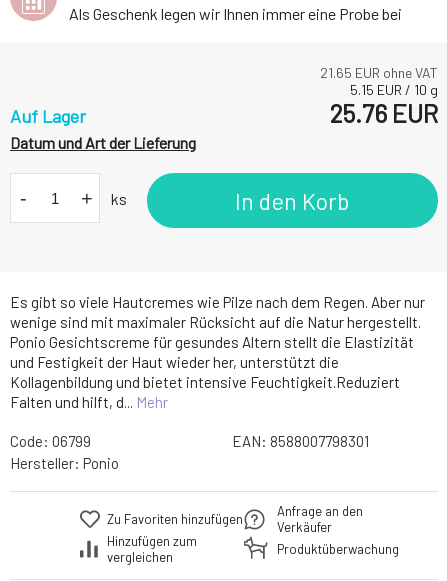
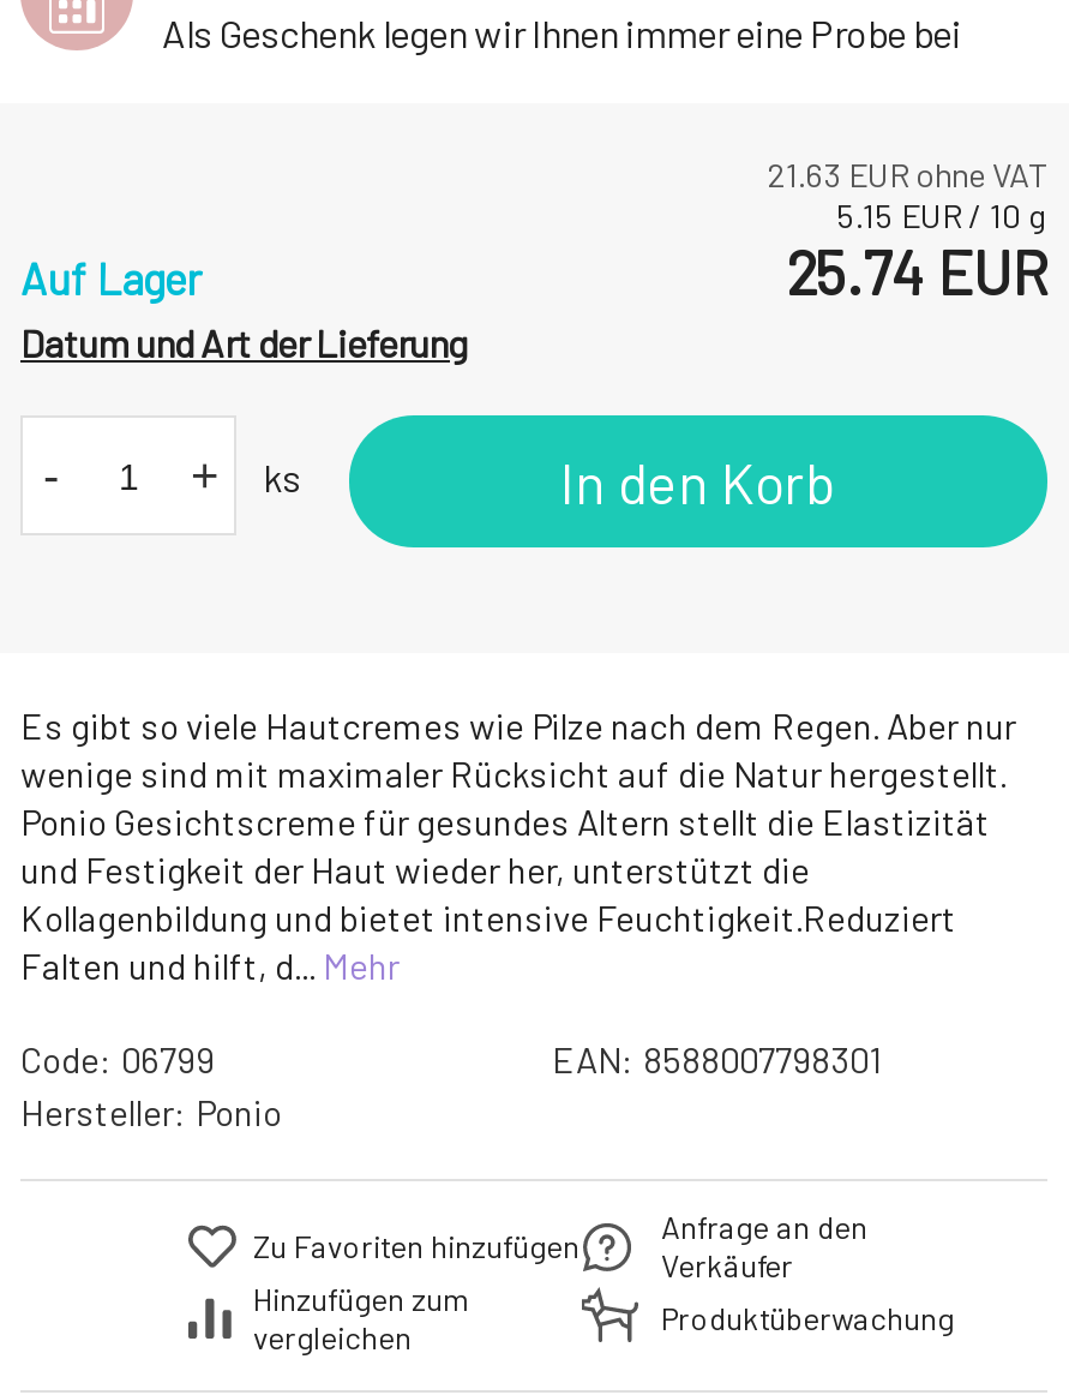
- 21.65 EUR ohne VAT
+ 21.63 EUR ohne VAT

- 25.76 EUR
+ 25.74 EUR
